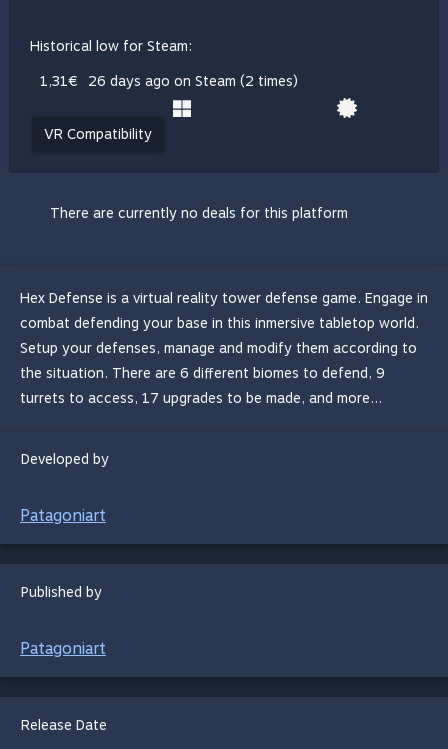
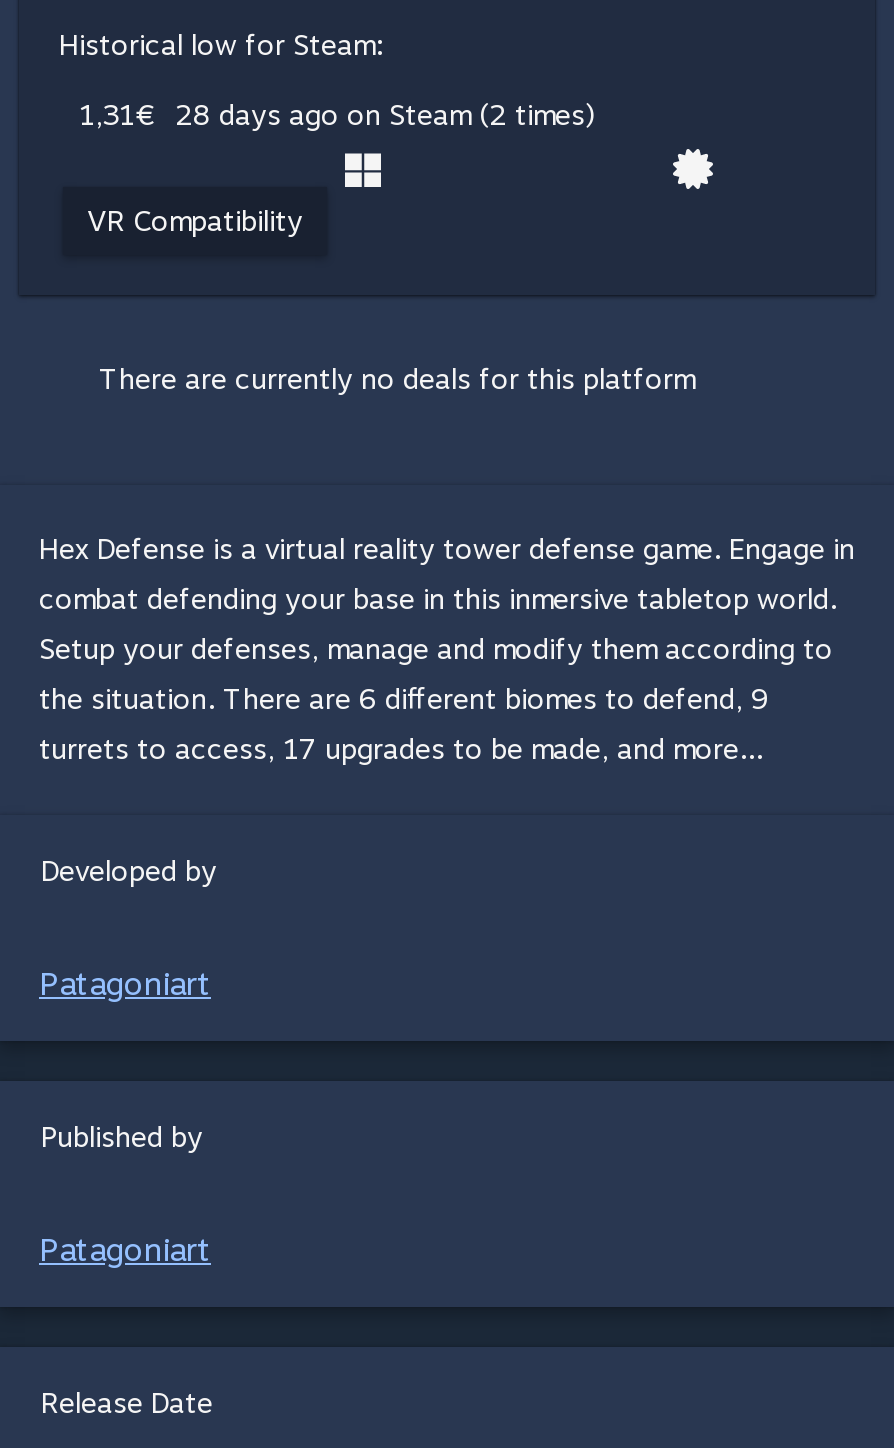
- 26 days ago on Steam (2 times)
+ 28 days ago on Steam (2 times)
